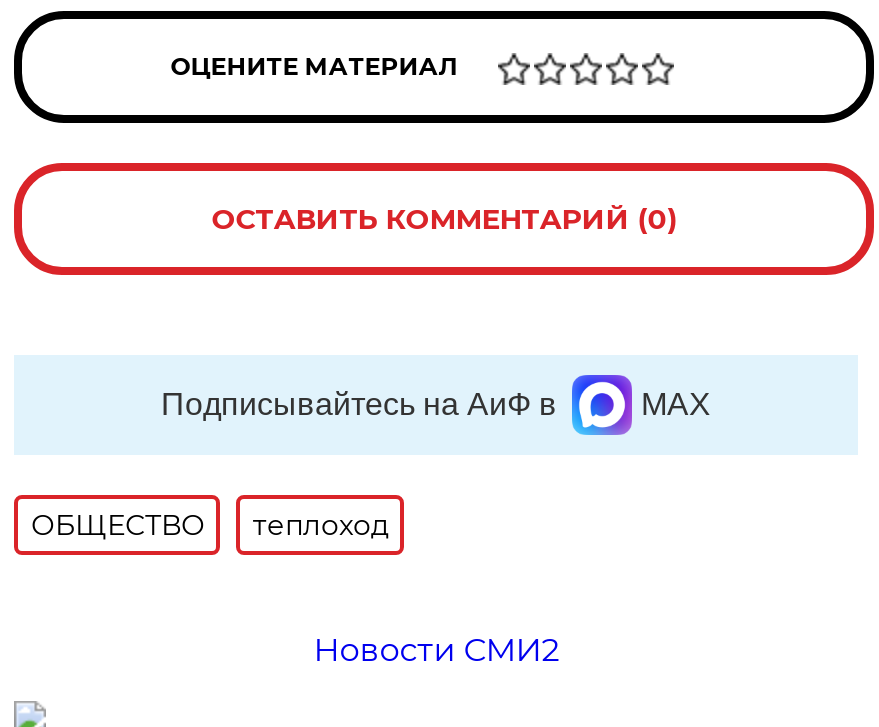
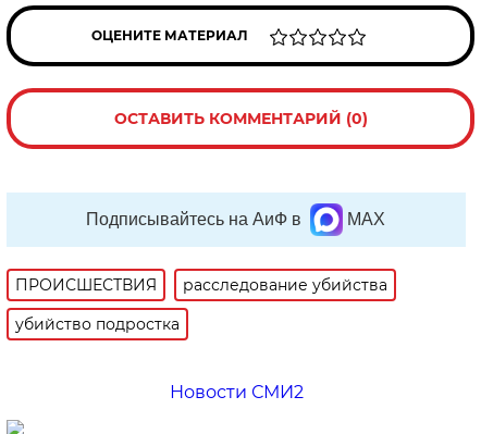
- ОБЩЕСТВО
- теплоход
+ ПРОИСШЕСТВИЯ
+ расследование убийства
+ убийство подростка
